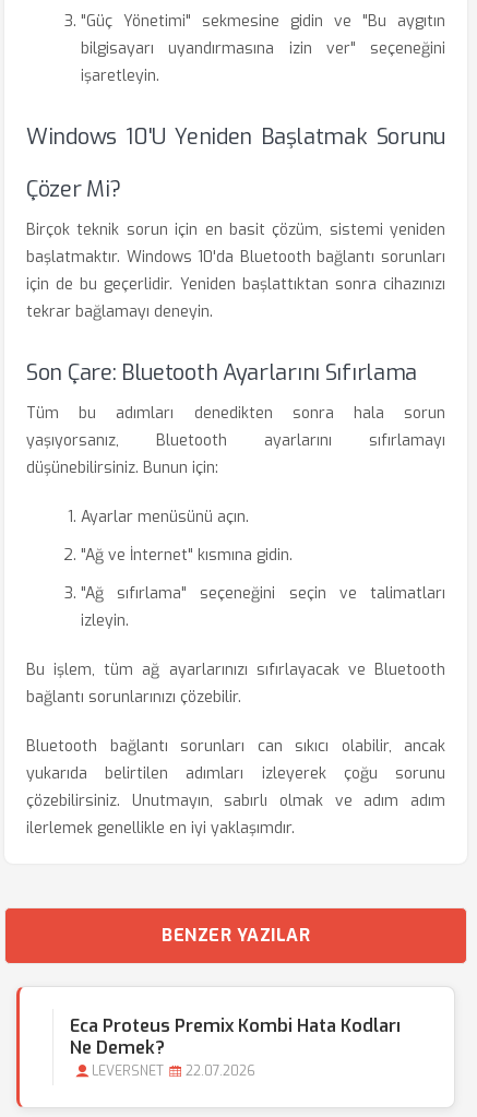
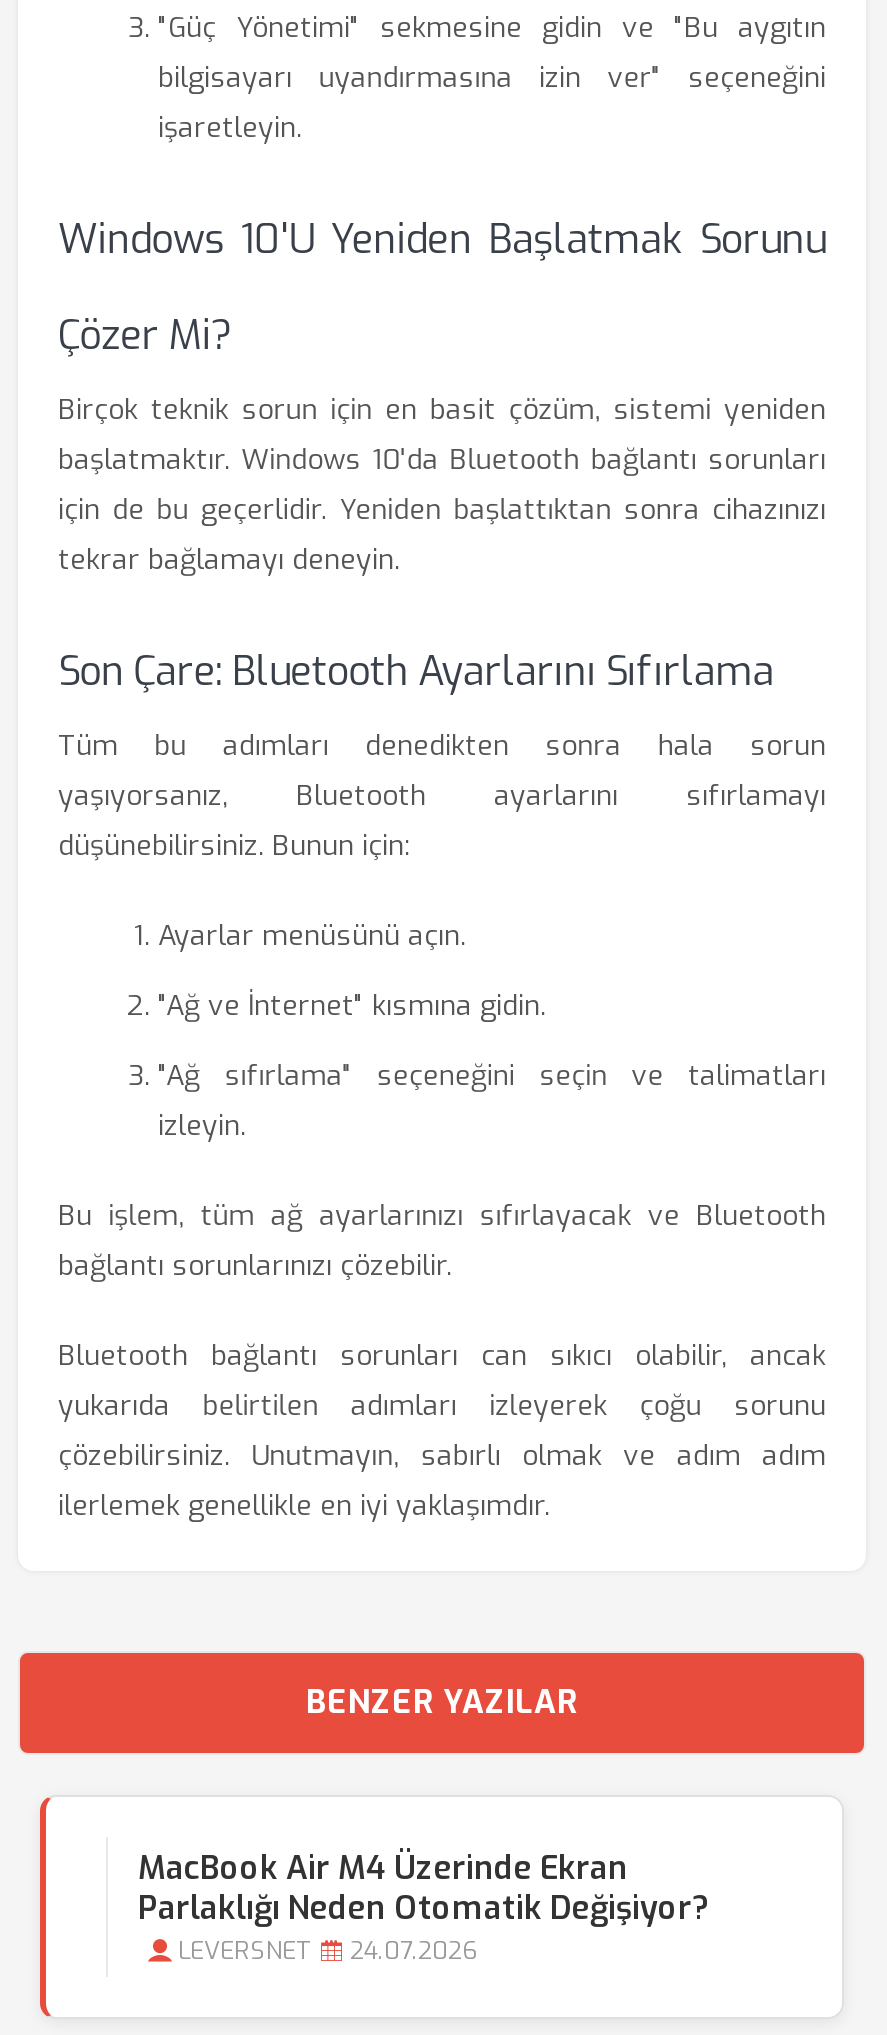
- Eca Proteus Premix Kombi Hata Kodları
- Ne Demek?
+ MacBook Air M4 Üzerinde Ekran
+ Parlaklığı Neden Otomatik Değişiyor?

- LEVERSNET 22.07.2026
+ LEVERSNET 24.07.2026
